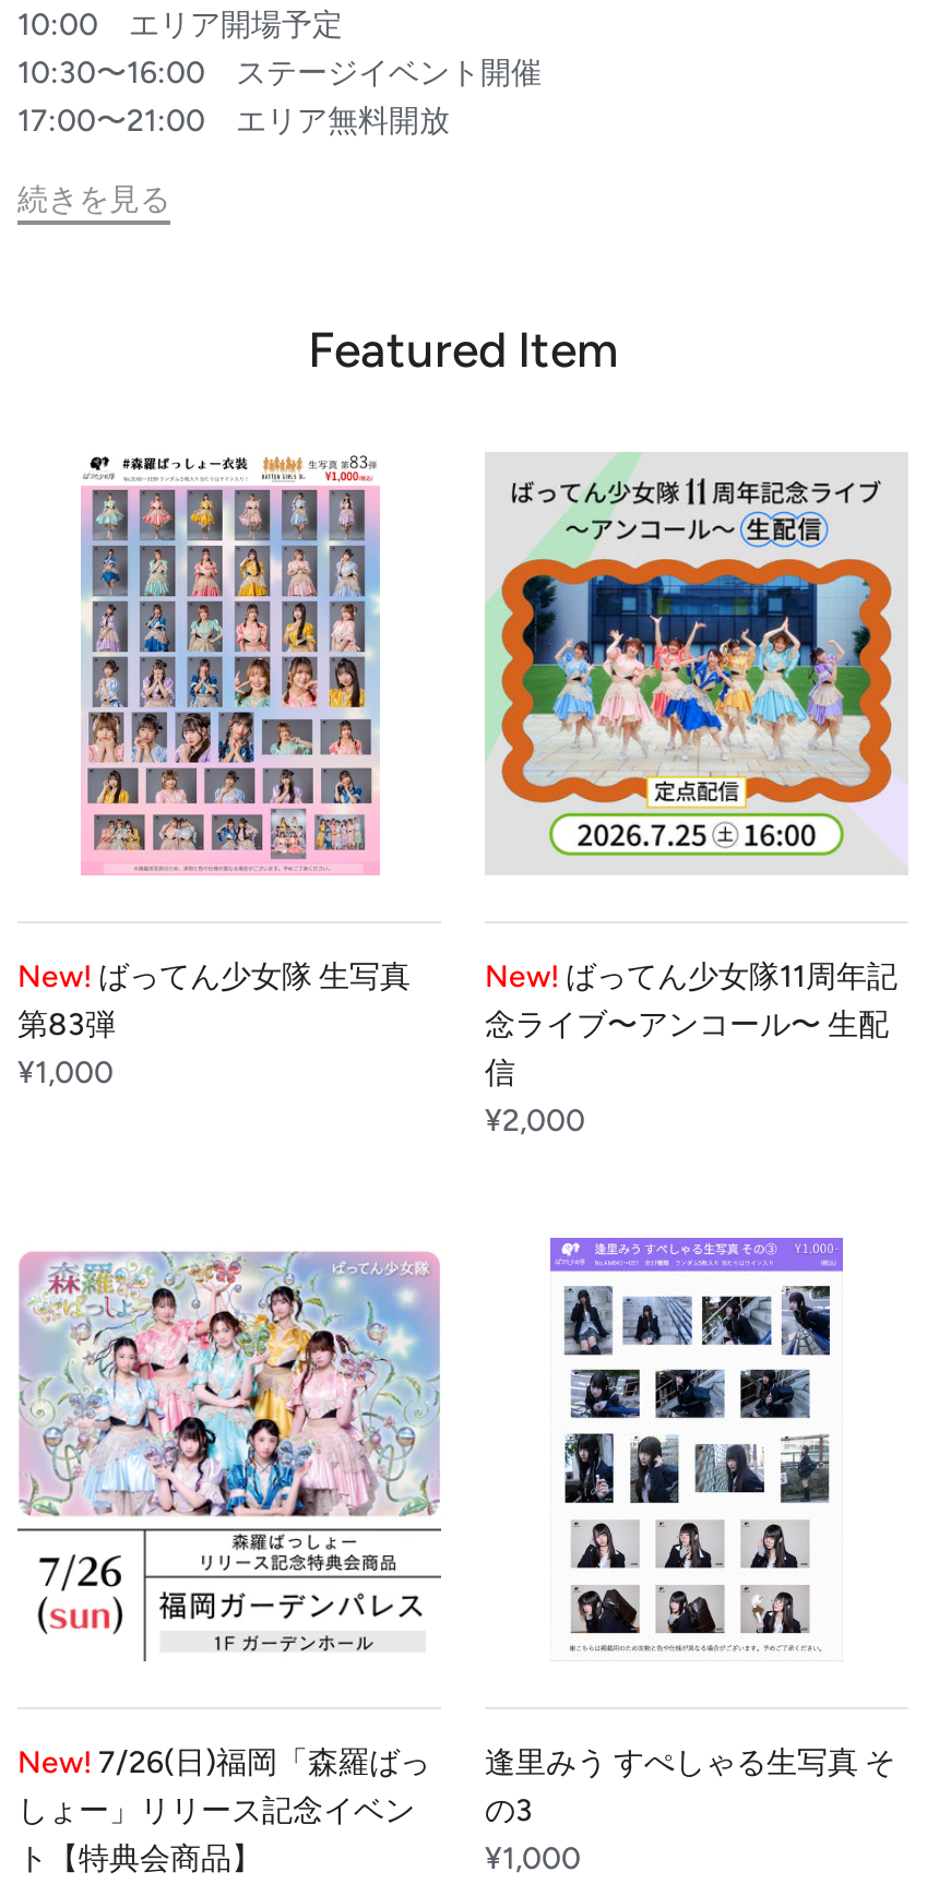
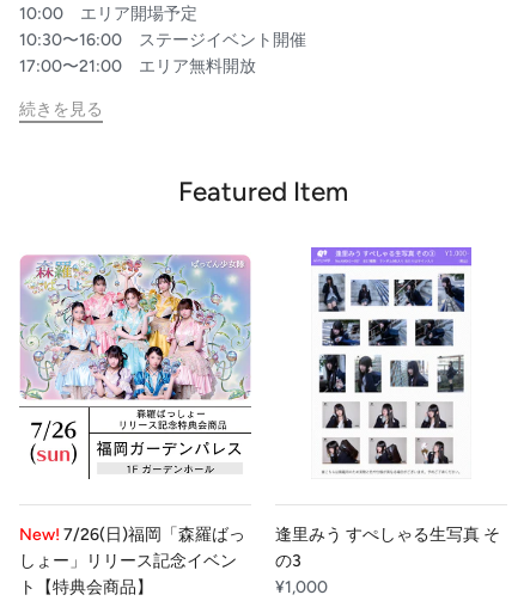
- [image]
- New! ばってん少女隊 生写真
- 第83弾
- ¥1,000

- [image]
- New! ばってん少女隊11周年記
- 念ライブ〜アンコール〜 生配
- 信
- ¥2,000
